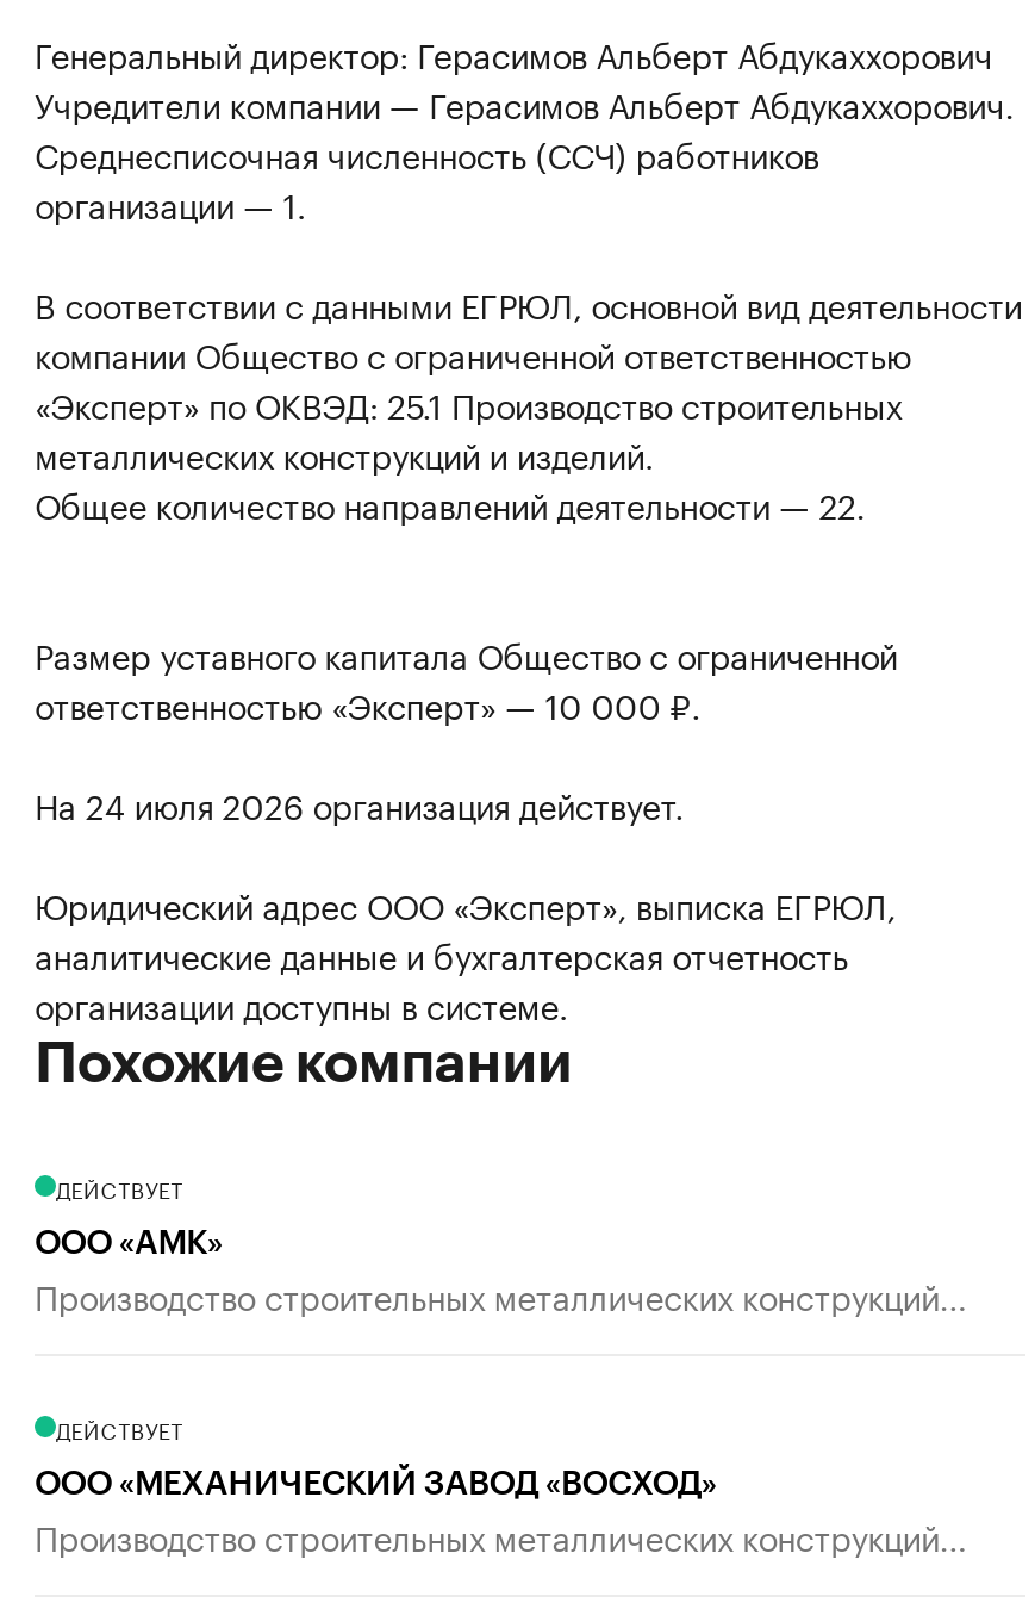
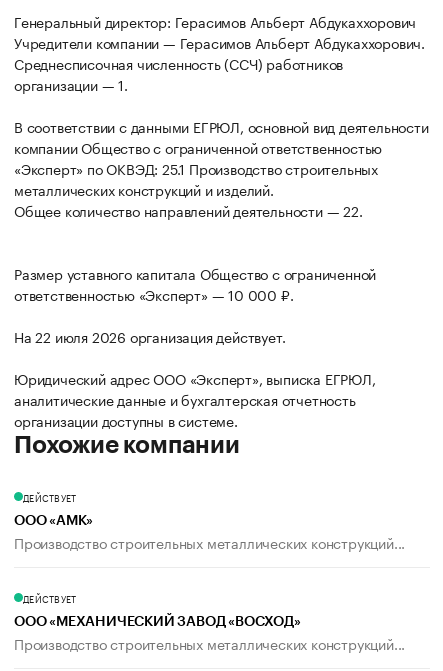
- На 24 июля 2026 организация действует.
+ На 22 июля 2026 организация действует.
